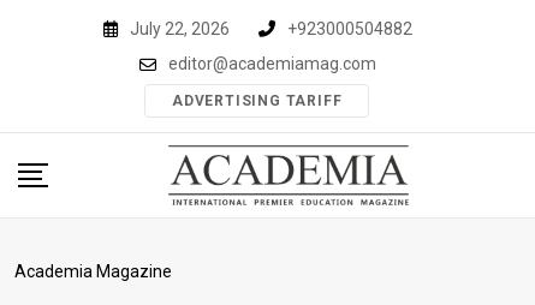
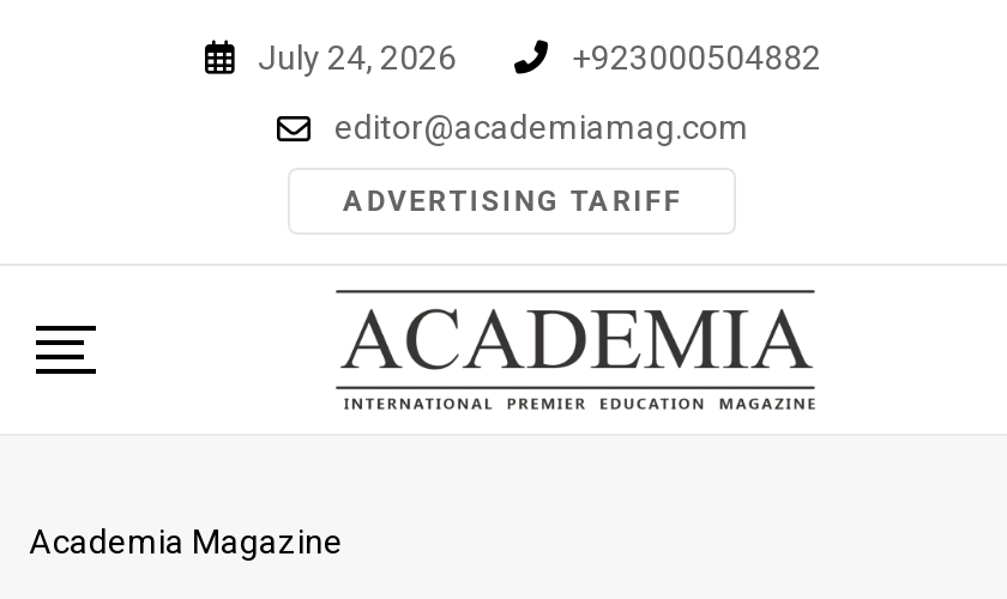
- July 22, 2026
+ July 24, 2026
